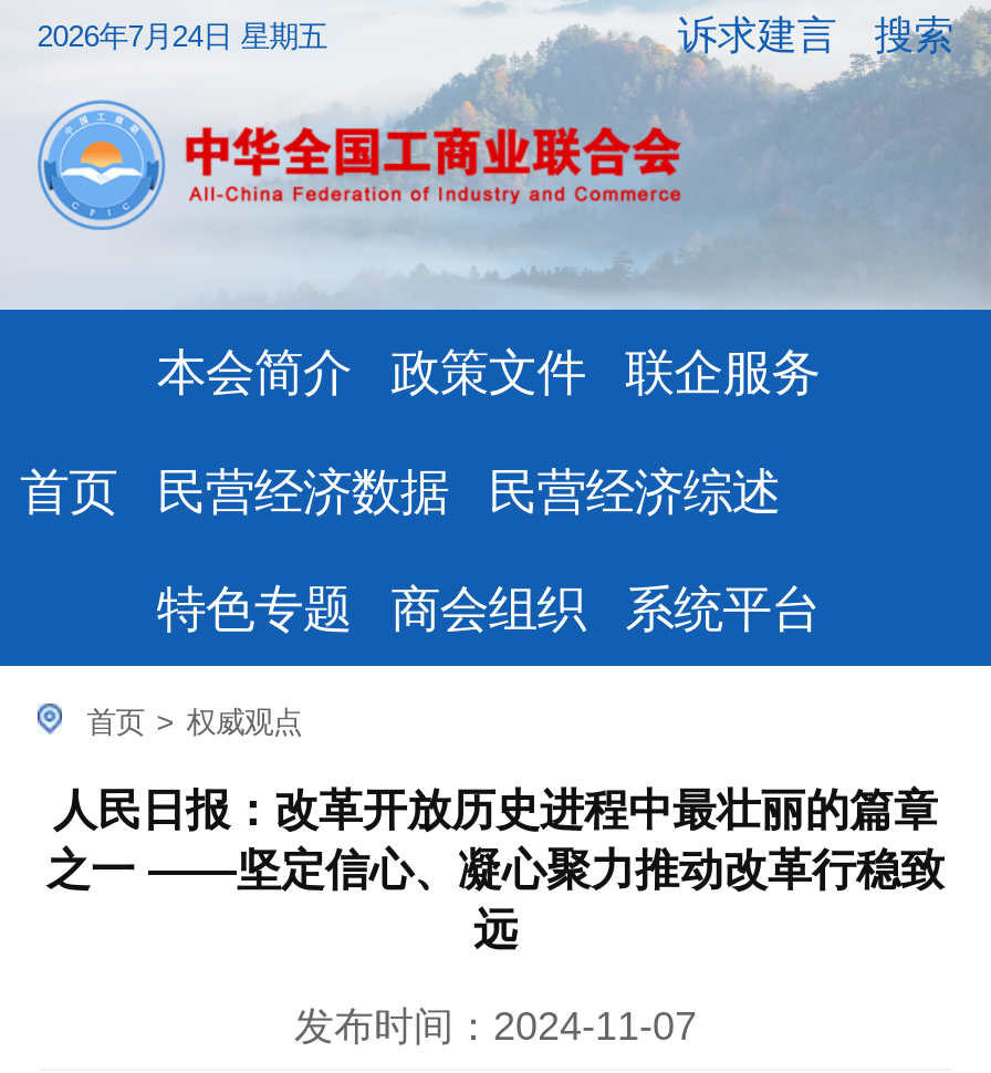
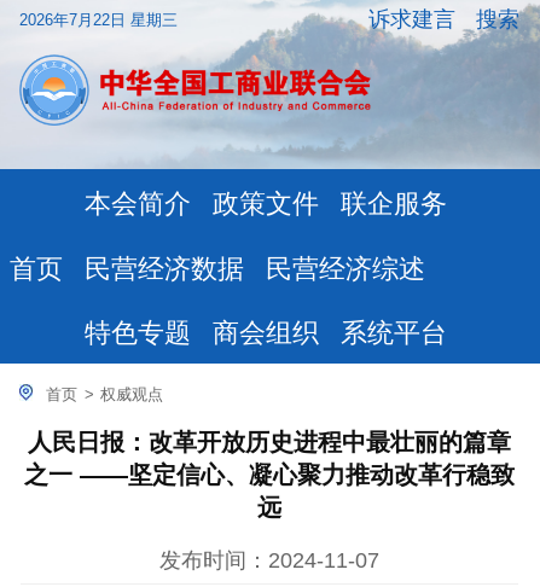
- 2026年7月24日 星期五
+ 2026年7月22日 星期三
